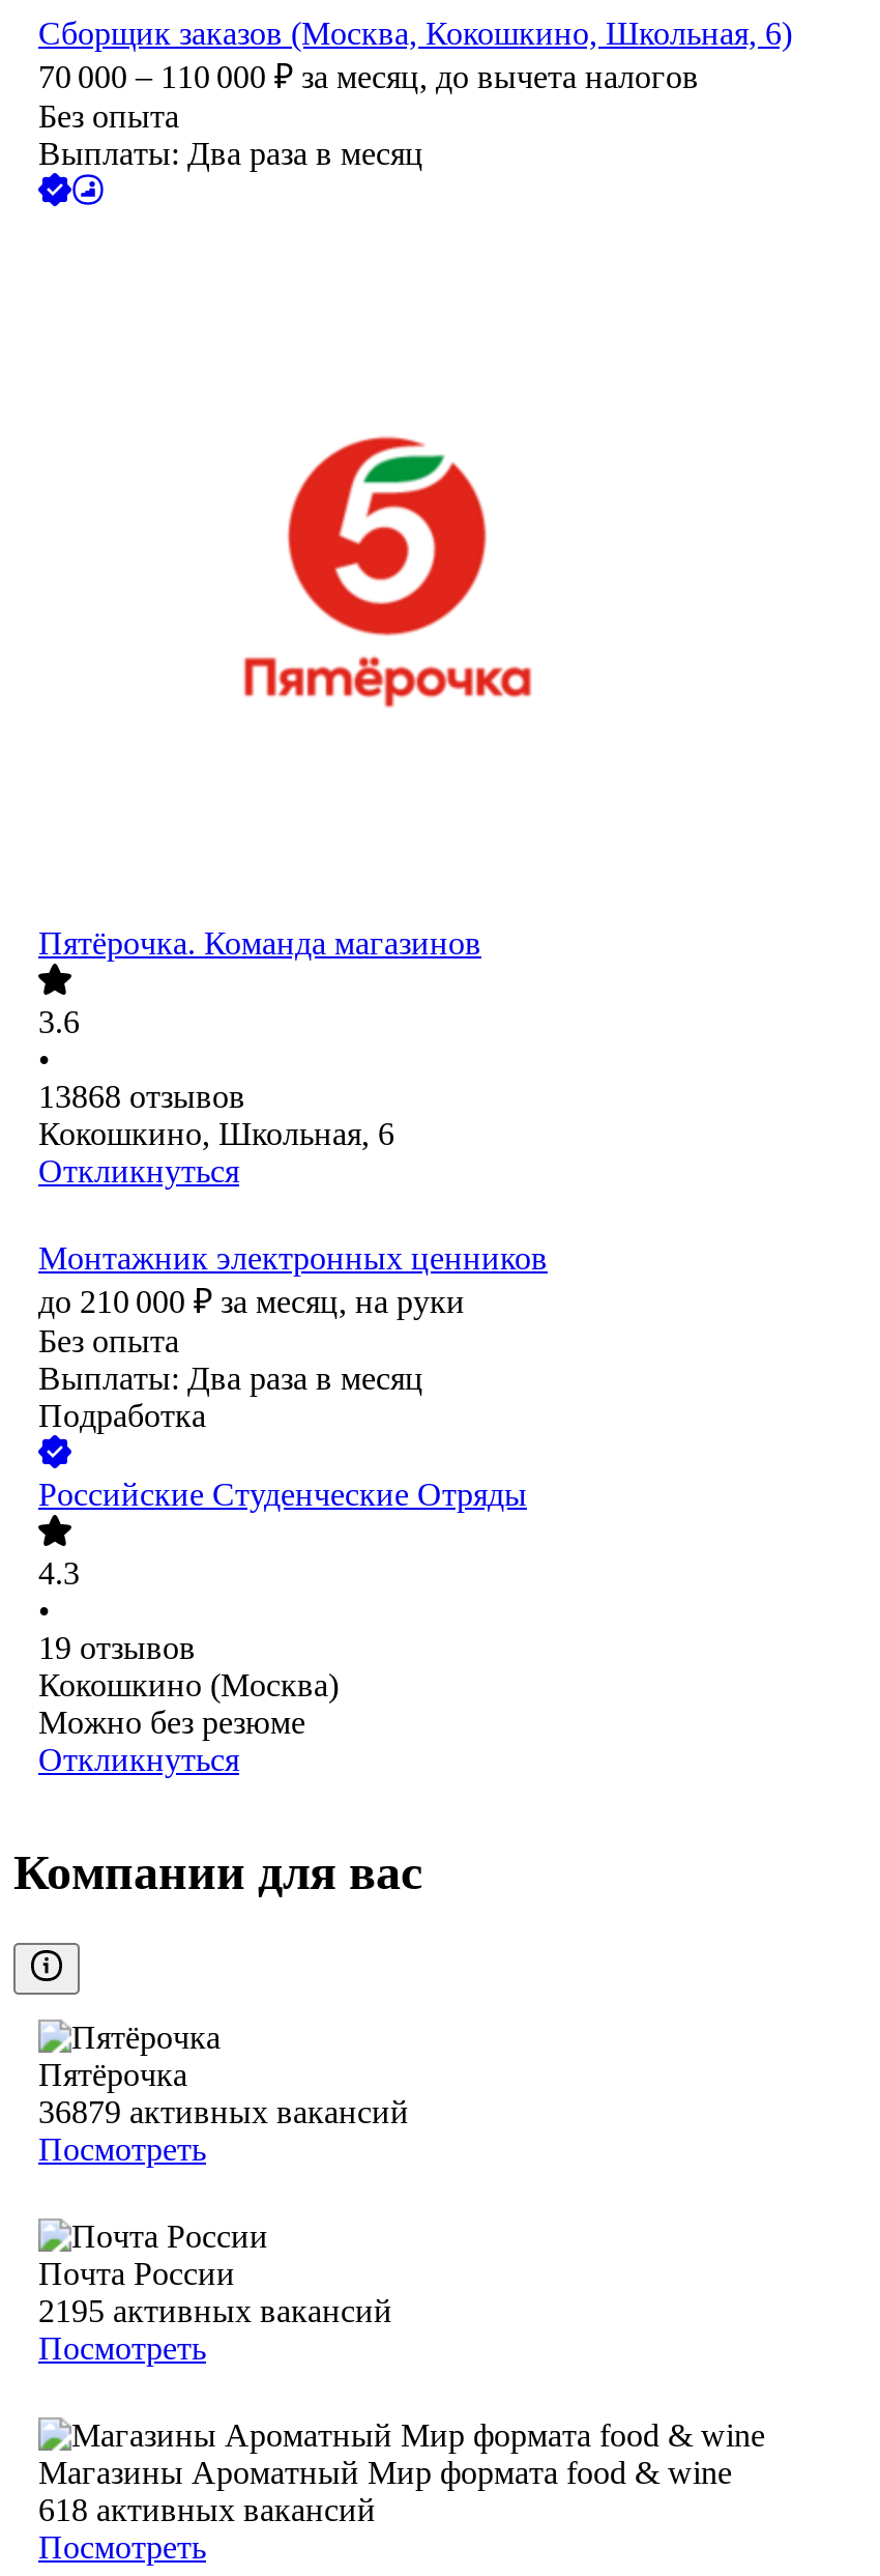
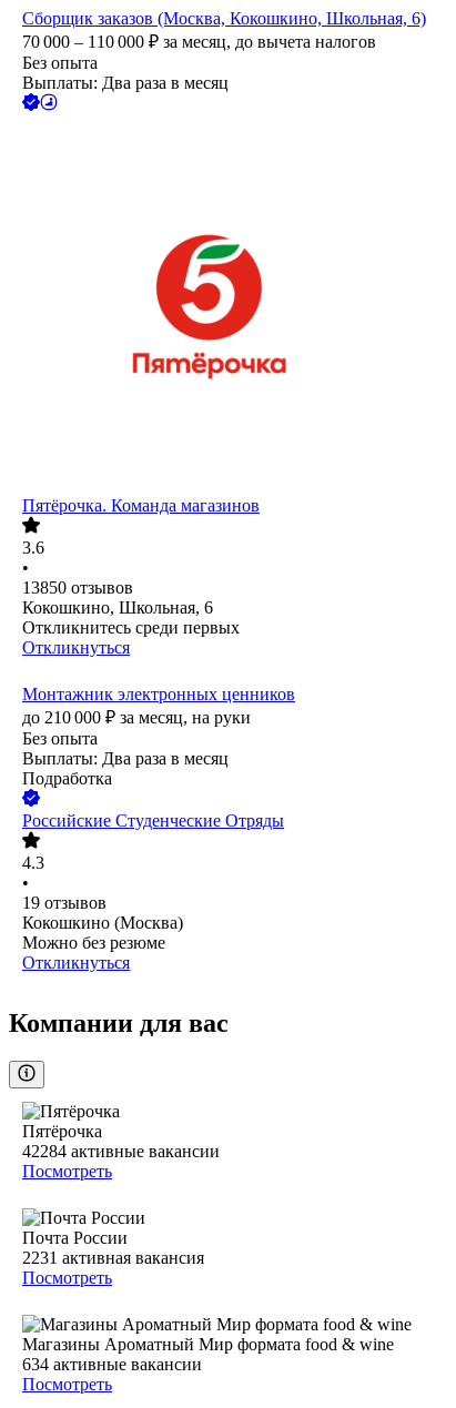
- 13868 отзывов
+ 13850 отзывов

+ Откликнитесь среди первых

- 36879 активных вакансий
+ 42284 активные вакансии

- 2195 активных вакансий
+ 2231 активная вакансия

- 618 активных вакансий
+ 634 активные вакансии
